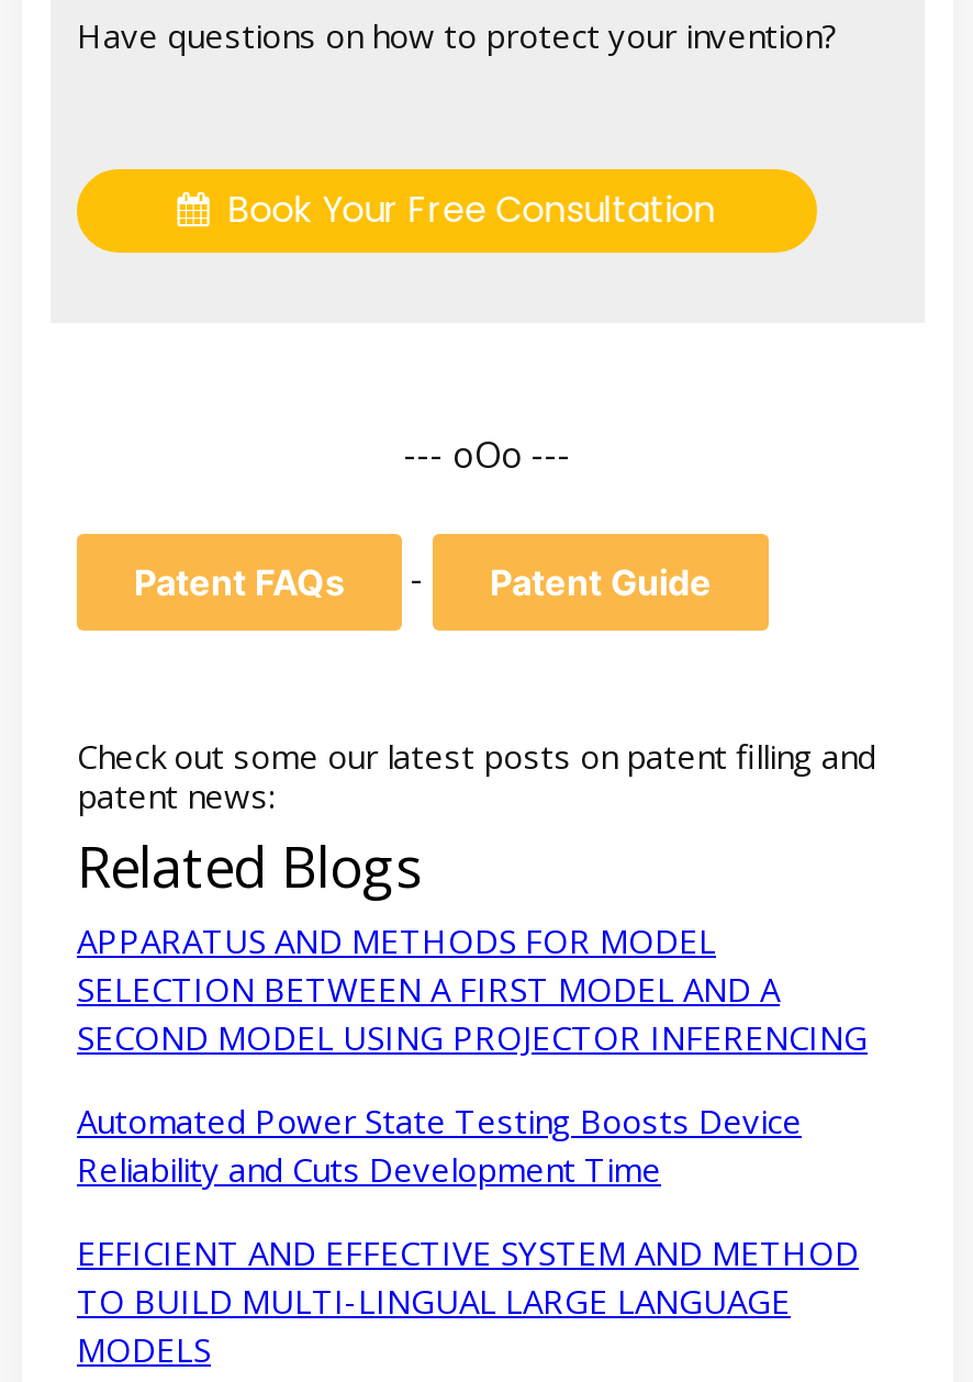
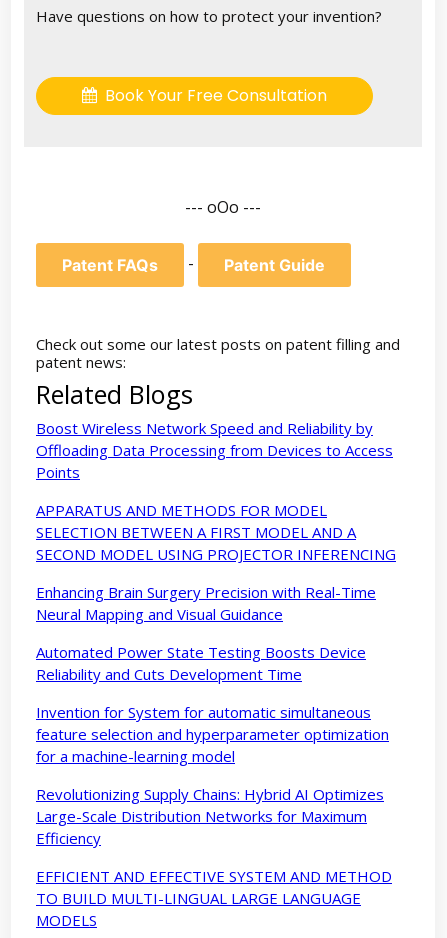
+ Boost Wireless Network Speed and Reliability by
+ Offloading Data Processing from Devices to Access
+ Points

+ Enhancing Brain Surgery Precision with Real-Time
+ Neural Mapping and Visual Guidance

+ Invention for System for automatic simultaneous
+ feature selection and hyperparameter optimization
+ for a machine-learning model
+ Revolutionizing Supply Chains: Hybrid AI Optimizes
+ Large-Scale Distribution Networks for Maximum
+ Efficiency
